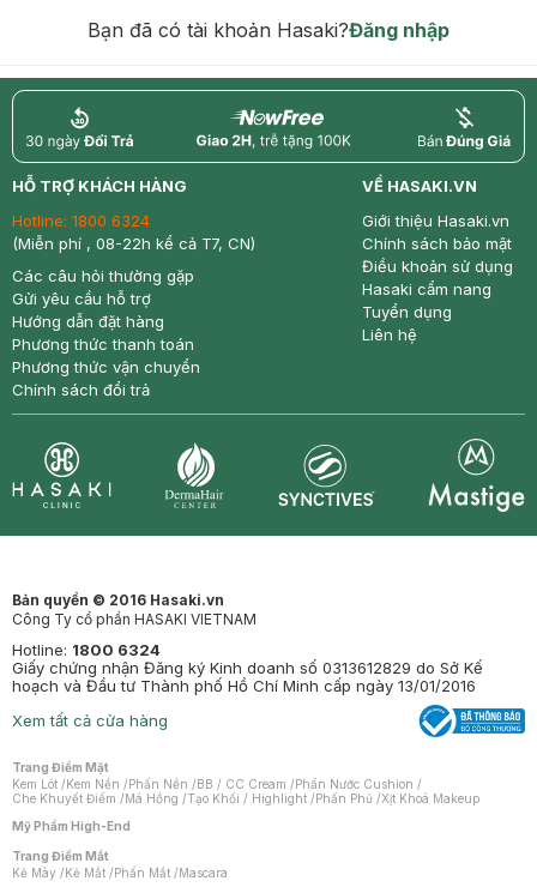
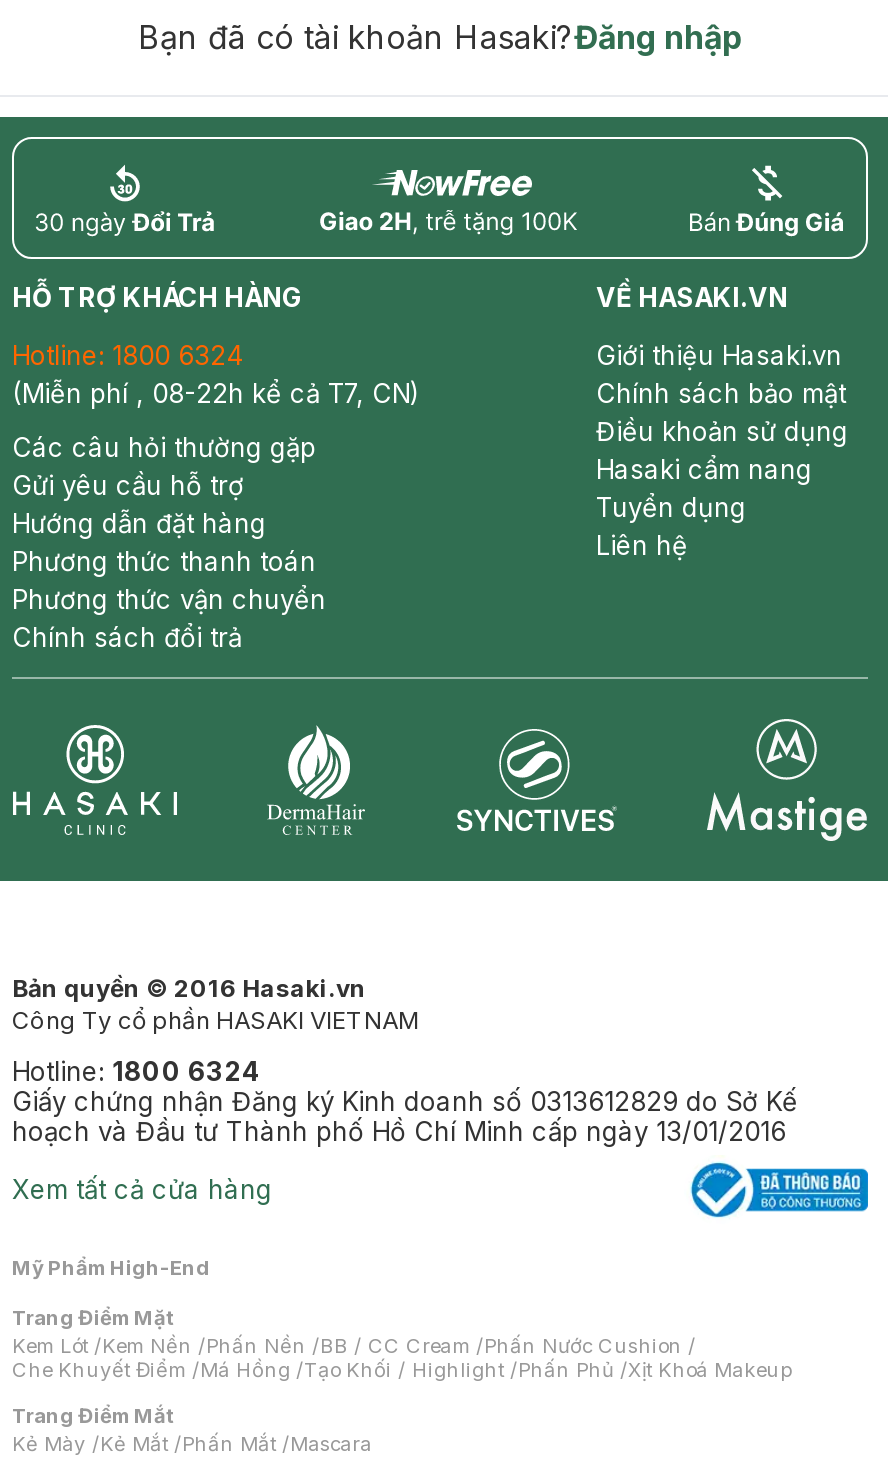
moved down: Trang Điểm Mặt | Kem Lót /Kem Nền /Phấn Nền /BB / CC Cream /Phấn Nước Cushion / | Che Khuyết Điểm /Má Hồng /Tạo Khối / Highlight /Phấn Phủ /Xịt Khoá Makeup

moved up: Mỹ Phẩm High-End
